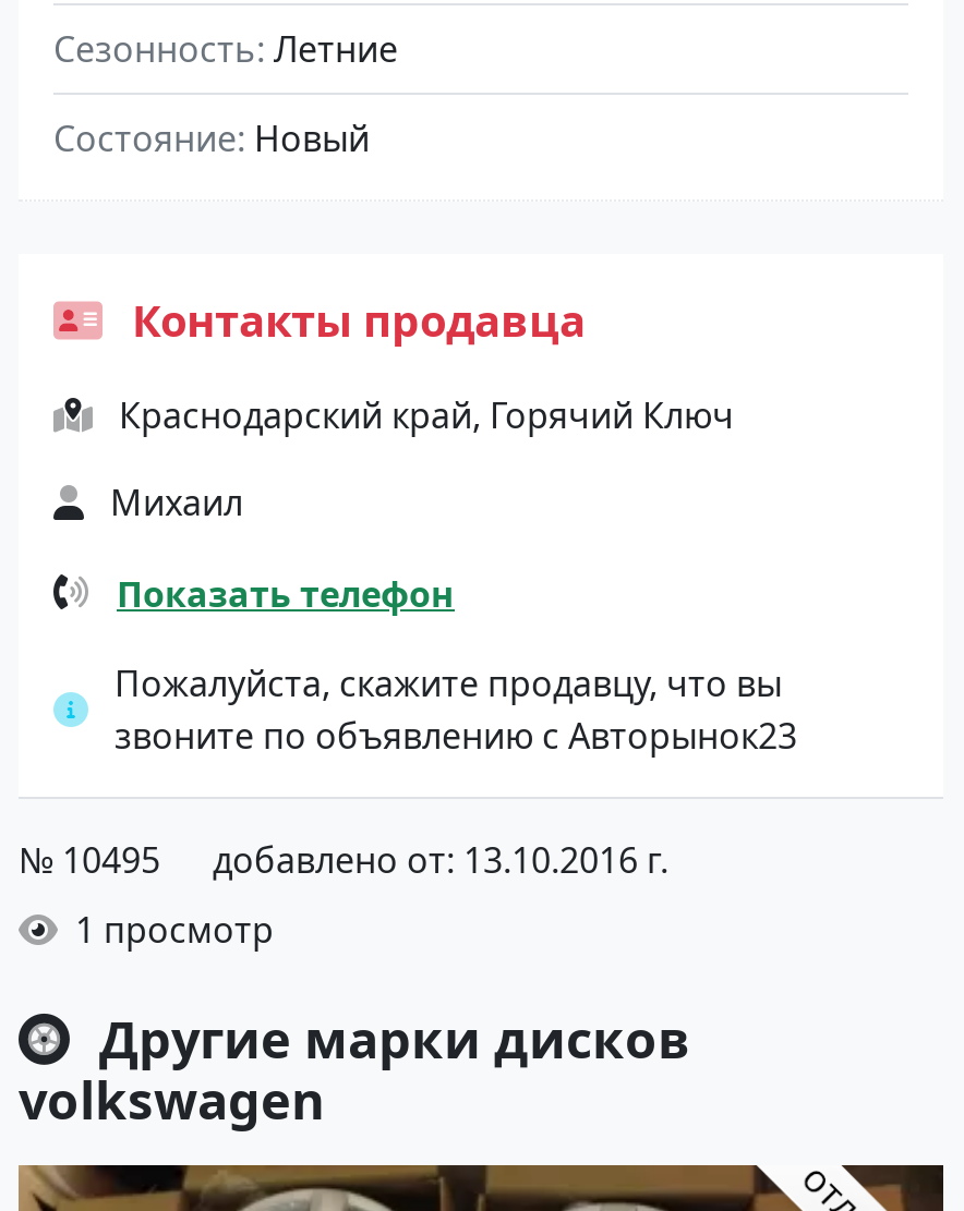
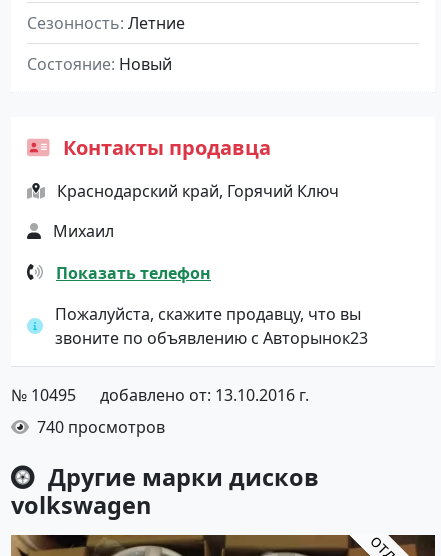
- 1 просмотр
+ 740 просмотров
